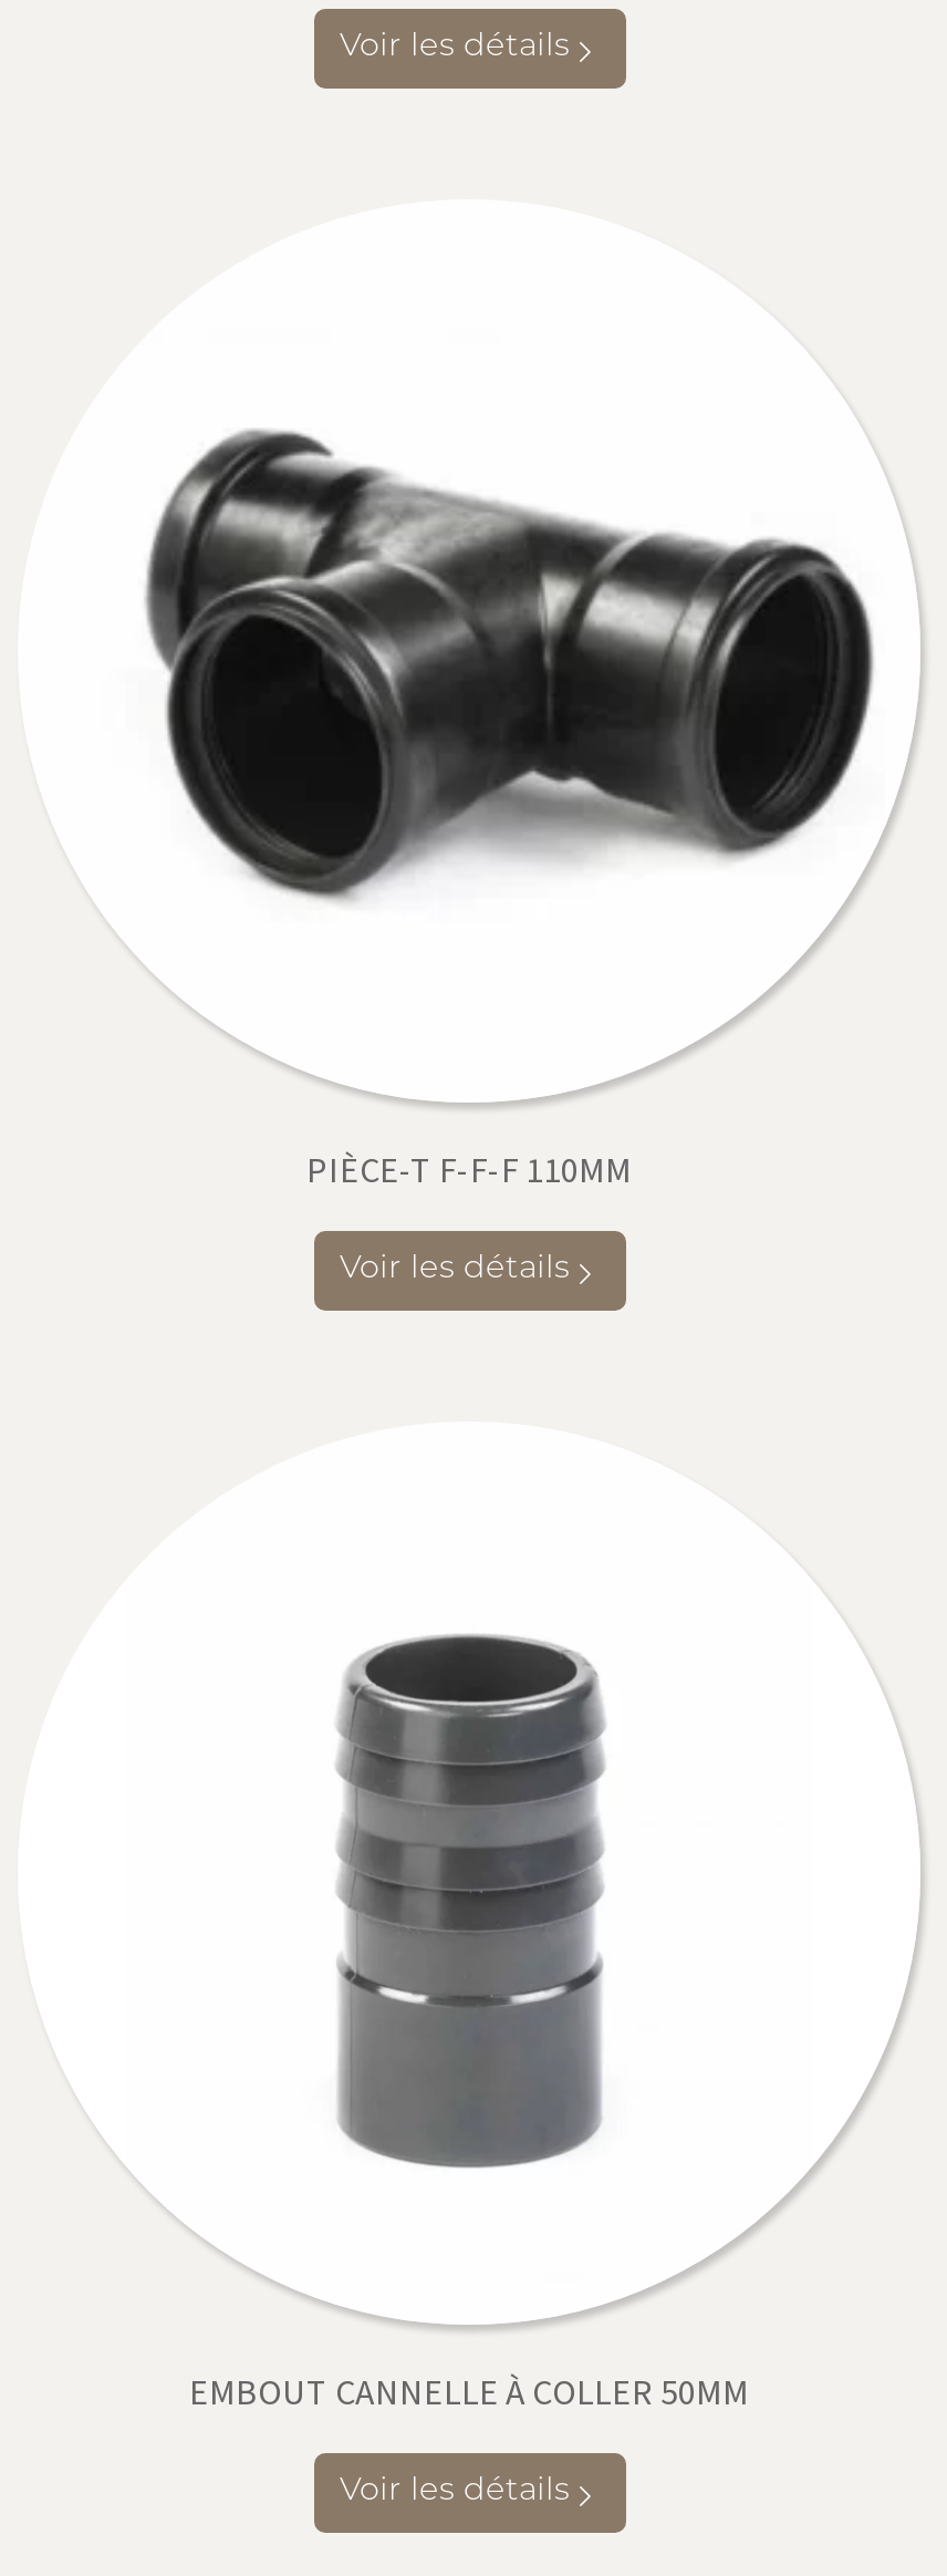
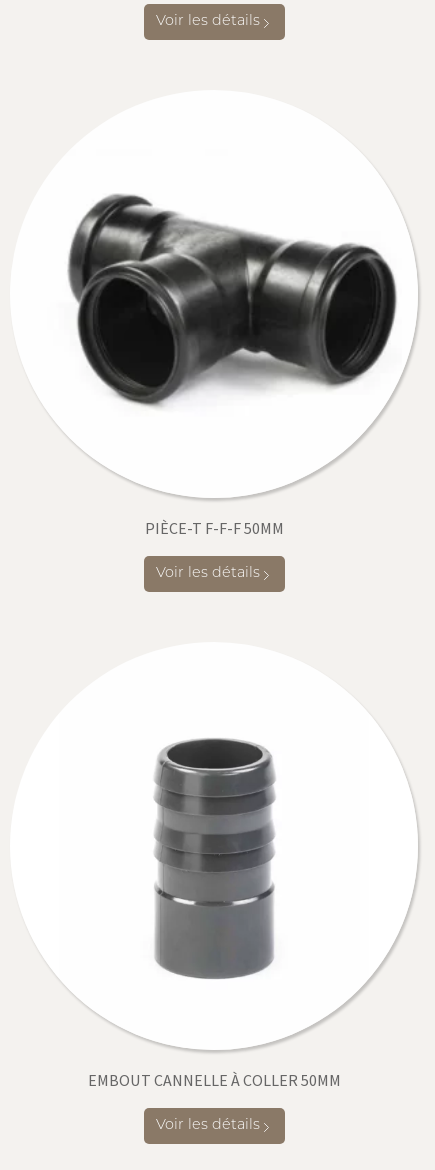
- PIÈCE-T F-F-F 110MM
+ PIÈCE-T F-F-F 50MM
